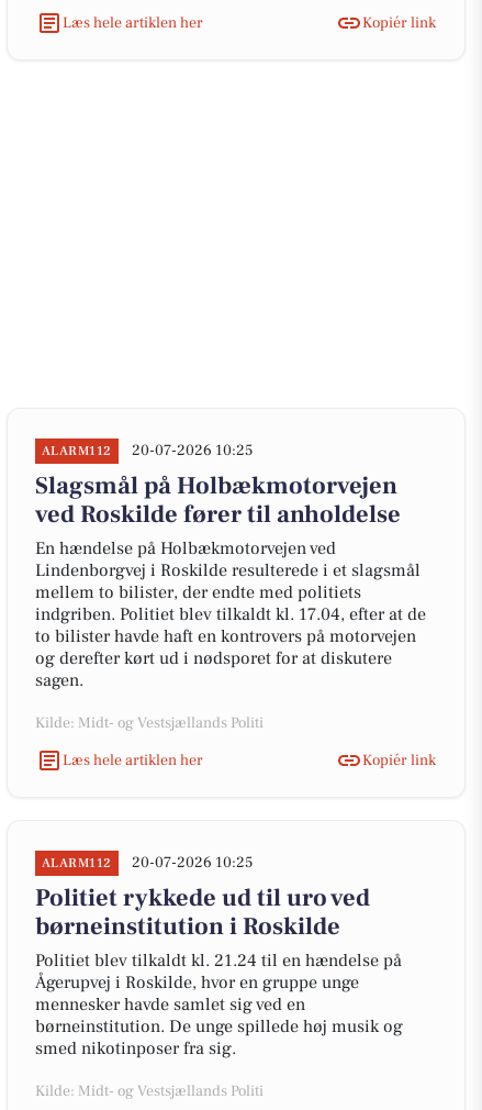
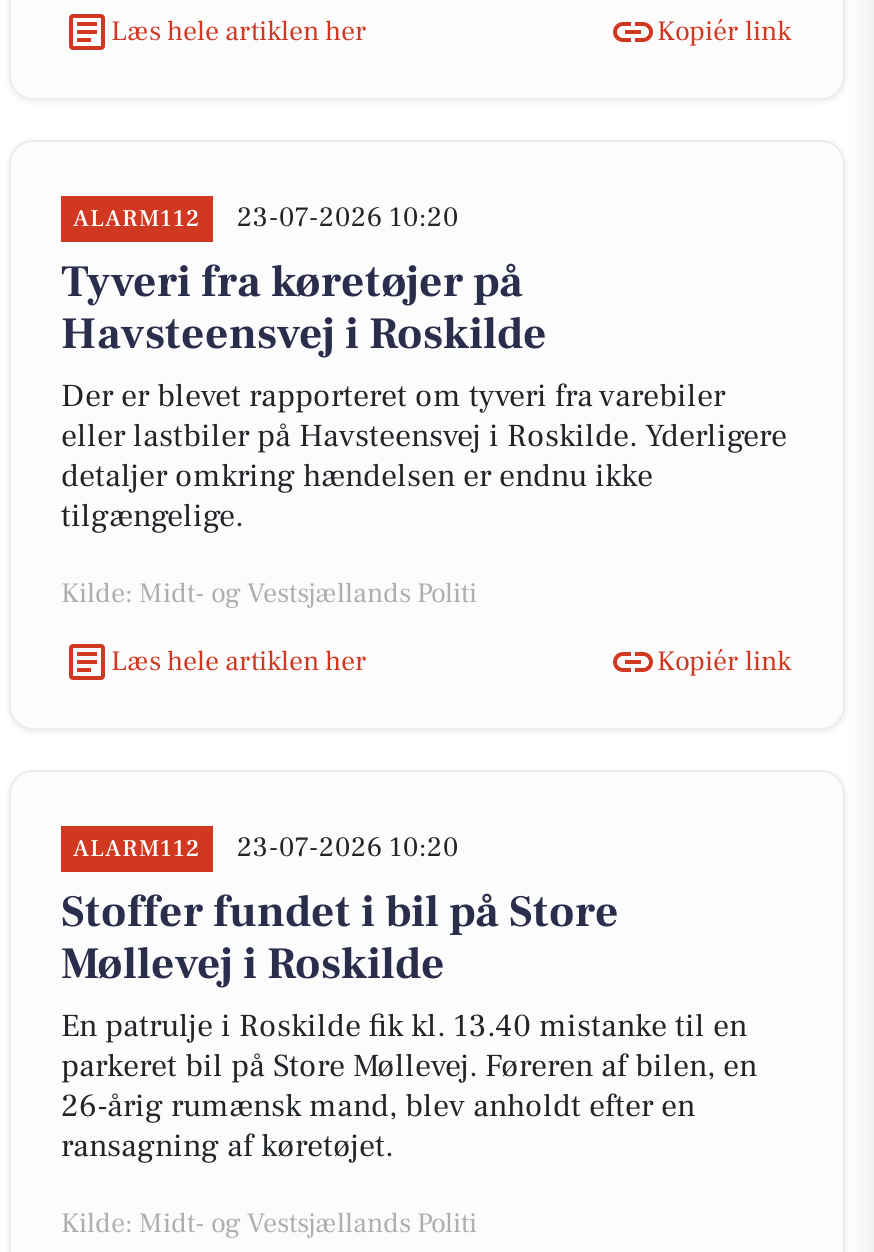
- 20-07-2026 10:25
- Slagsmål på Holbækmotorvejen
- ved Roskilde fører til anholdelse
- En hændelse på Holbækmotorvejen ved
- Lindenborgvej i Roskilde resulterede i et slagsmål
- mellem to bilister, der endte med politiets
- indgriben. Politiet blev tilkaldt kl. 17.04, efter at de
- to bilister havde haft en kontrovers på motorvejen
- og derefter kørt ud i nødsporet for at diskutere
- sagen.
+ 23-07-2026 10:20
+ Tyveri fra køretøjer på
+ Havsteensvej i Roskilde
+ Der er blevet rapporteret om tyveri fra varebiler
+ eller lastbiler på Havsteensvej i Roskilde. Yderligere
+ detaljer omkring hændelsen er endnu ikke
+ tilgængelige.

- 20-07-2026 10:25
- Politiet rykkede ud til uro ved
- børneinstitution i Roskilde
- Politiet blev tilkaldt kl. 21.24 til en hændelse på
- Ågerupvej i Roskilde, hvor en gruppe unge
- mennesker havde samlet sig ved en
- børneinstitution. De unge spillede høj musik og
- smed nikotinposer fra sig.
+ 23-07-2026 10:20
+ Stoffer fundet i bil på Store
+ Møllevej i Roskilde
+ En patrulje i Roskilde fik kl. 13.40 mistanke til en
+ parkeret bil på Store Møllevej. Føreren af bilen, en
+ 26-årig rumænsk mand, blev anholdt efter en
+ ransagning af køretøjet.
